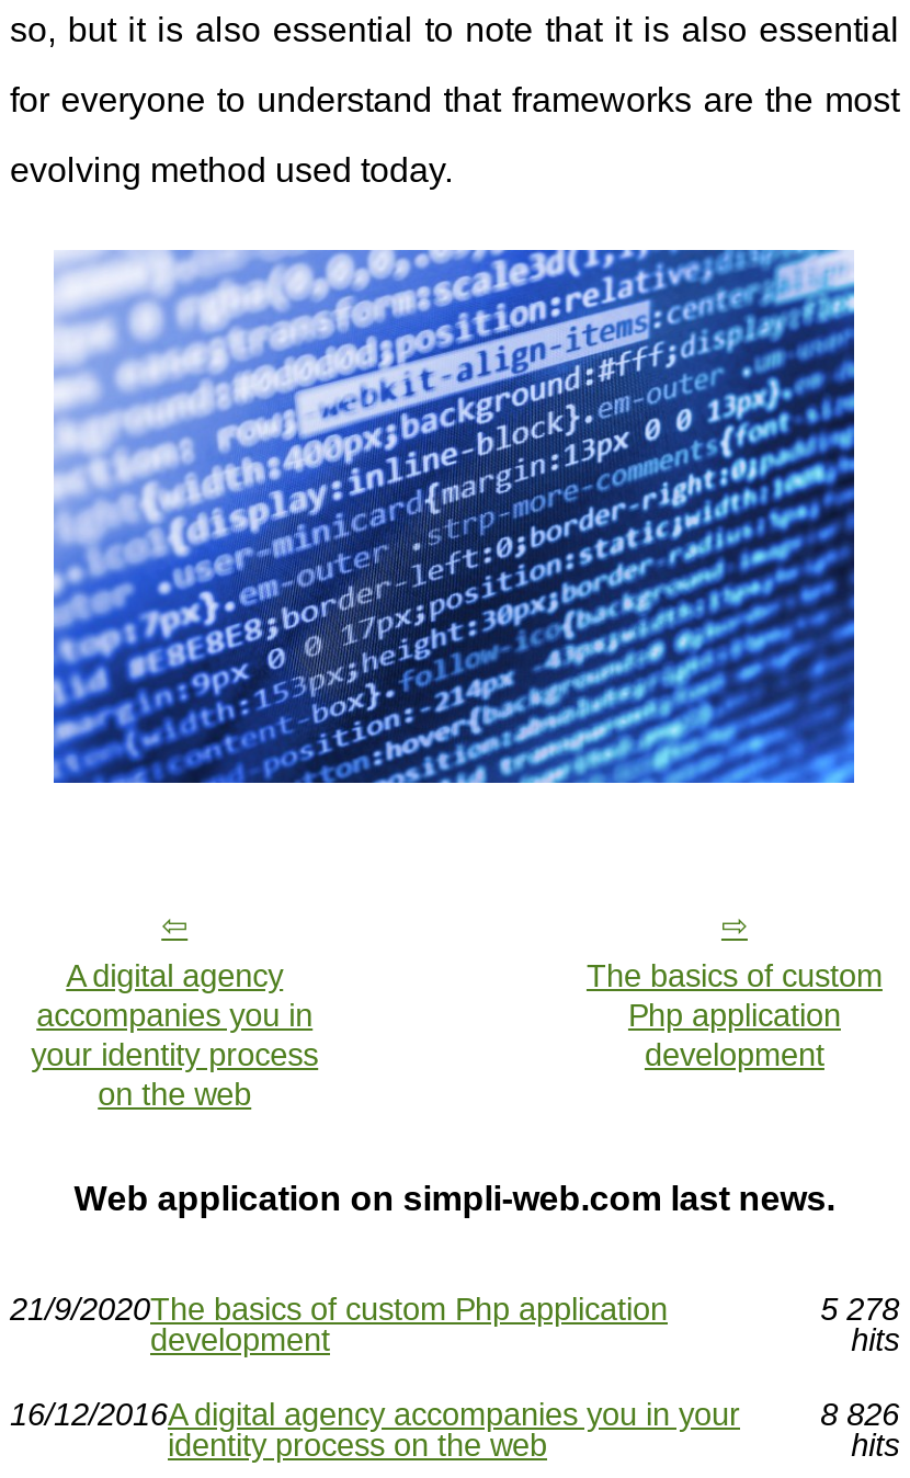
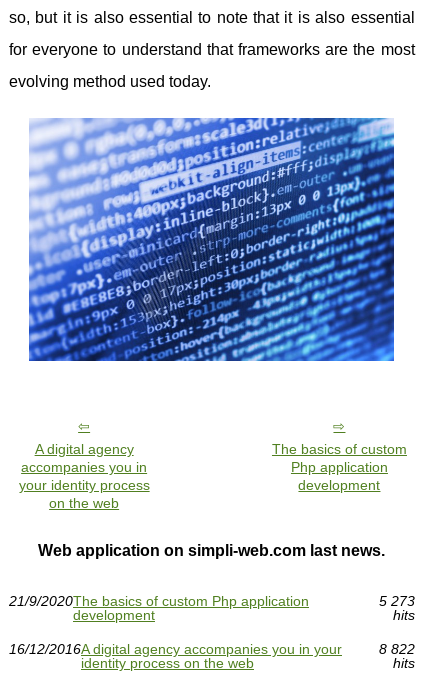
- 5 278
+ 5 273

- 8 826
+ 8 822
